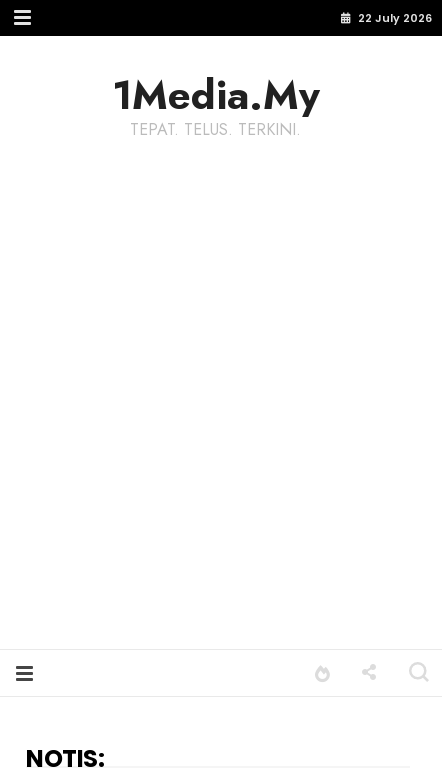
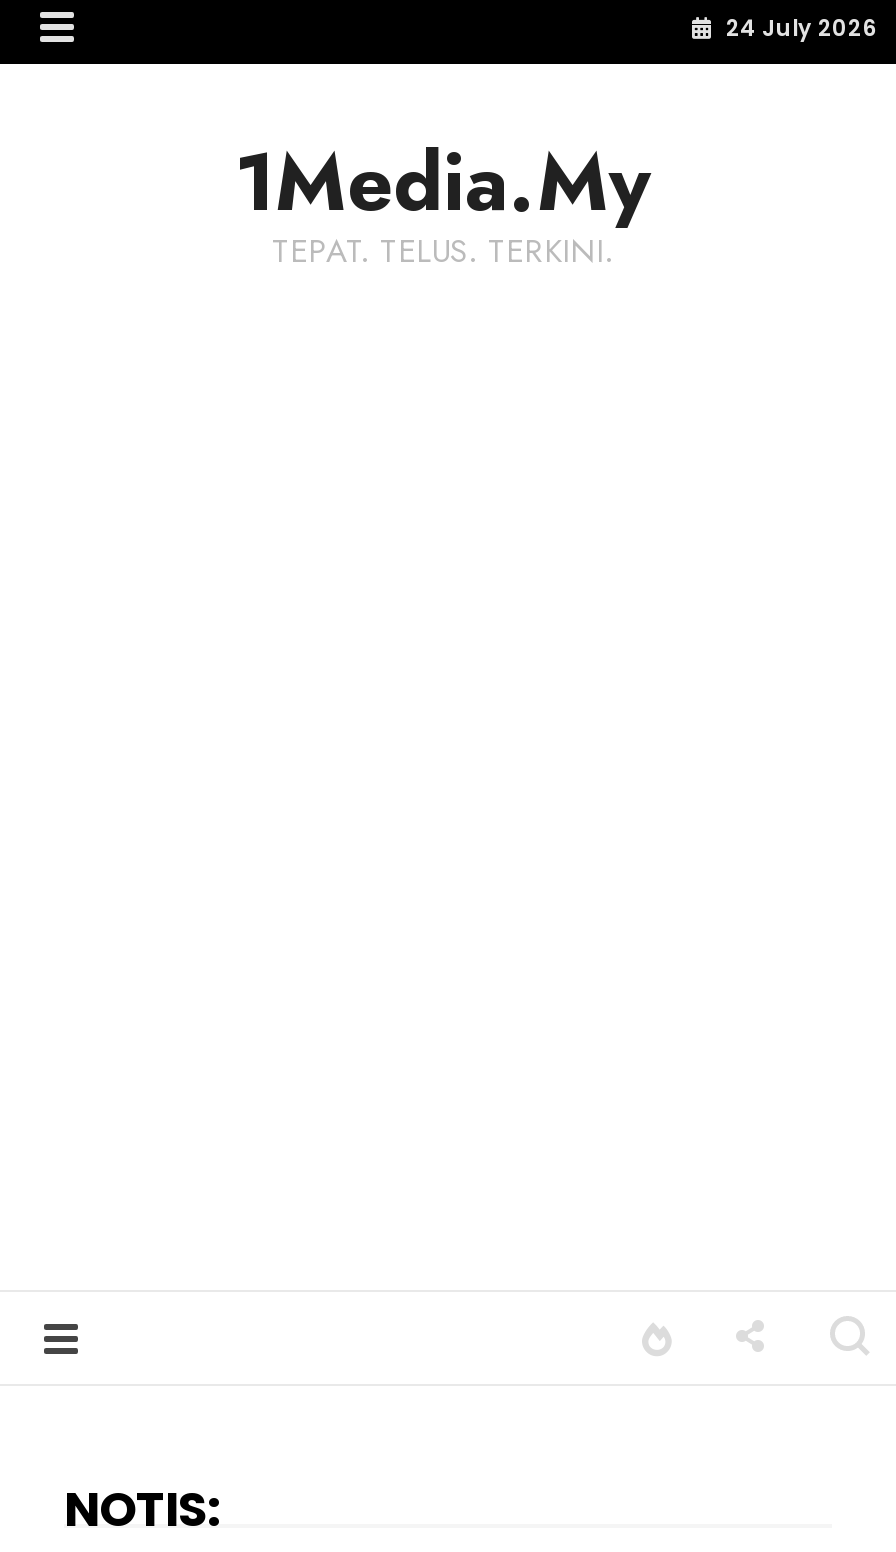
- 22 July 2026
+ 24 July 2026
